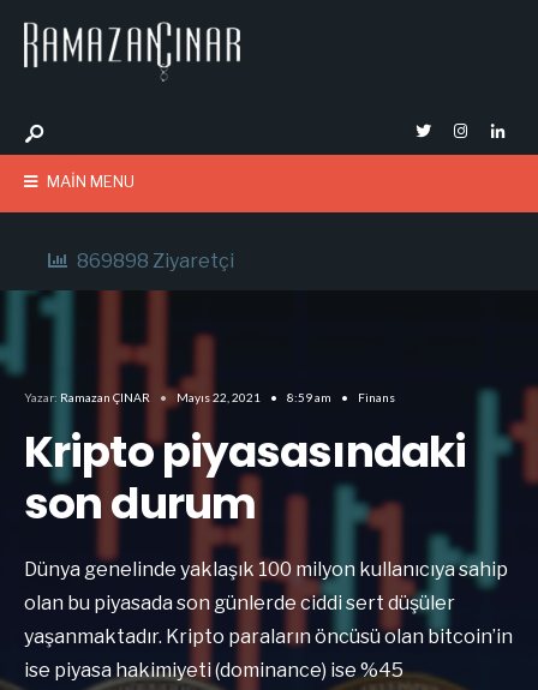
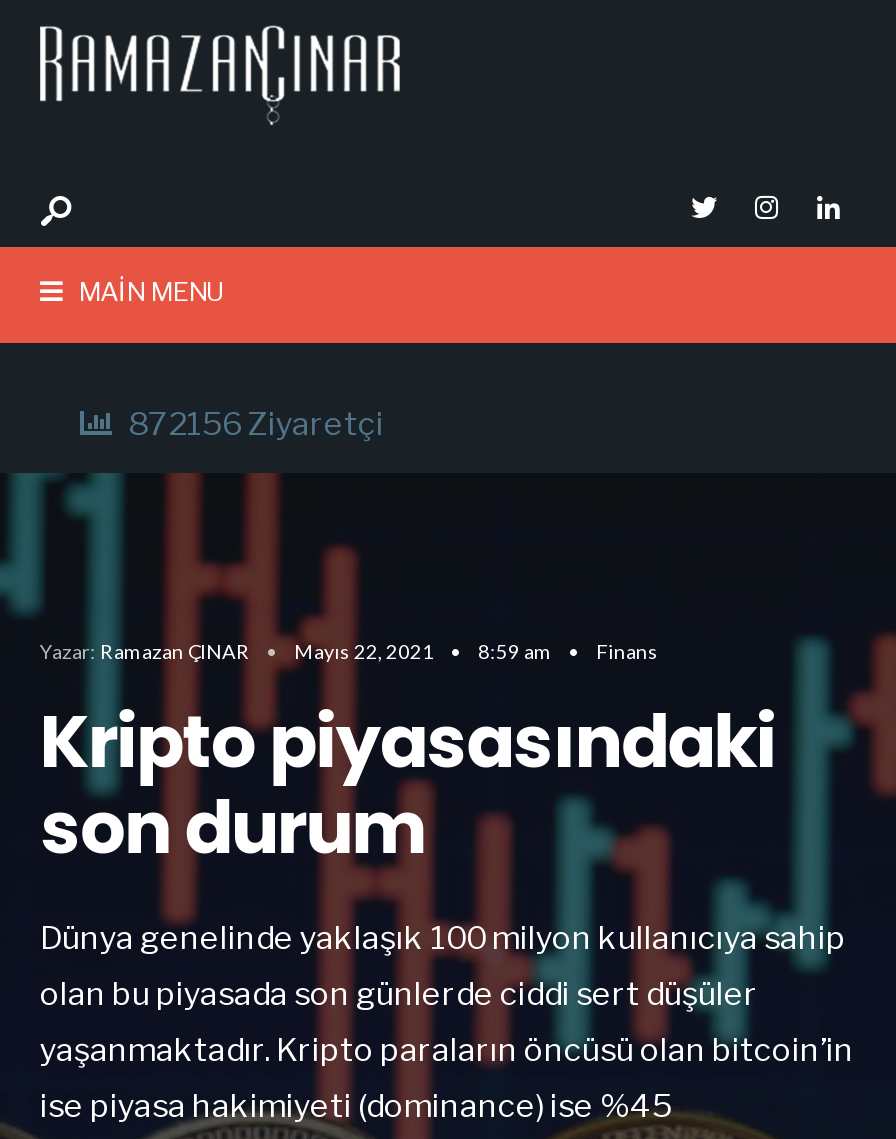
- 869898 Ziyaretçi
+ 872156 Ziyaretçi
